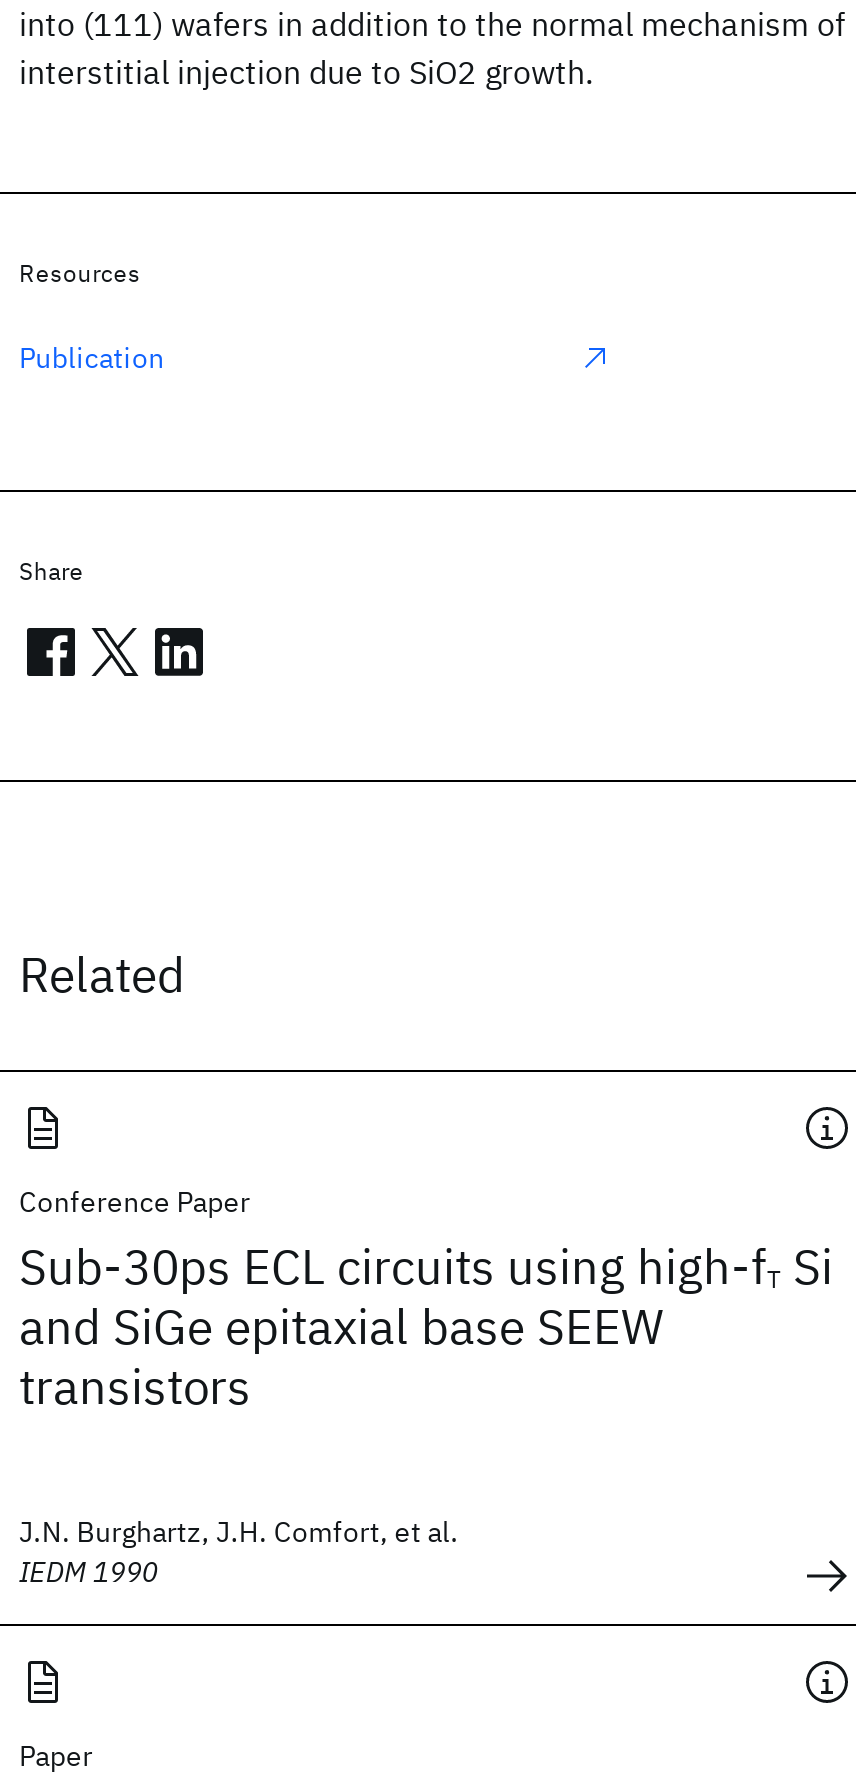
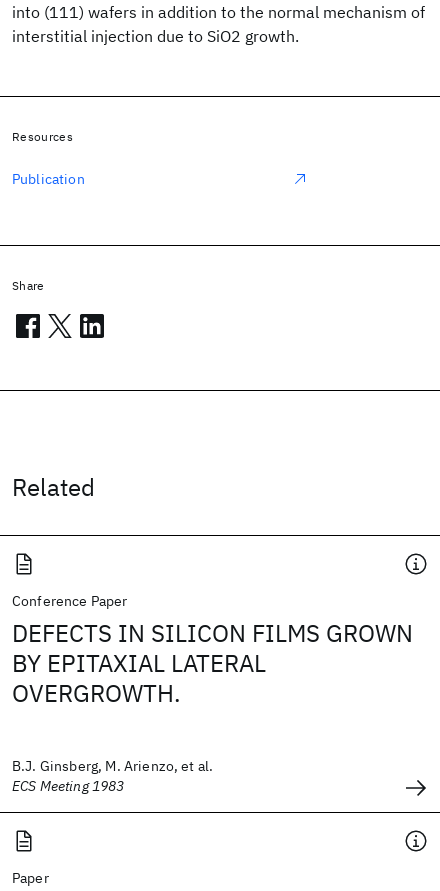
- Sub-30ps ECL circuits using high-f T Si
- and SiGe epitaxial base SEEW
- transistors
+ DEFECTS IN SILICON FILMS GROWN
+ BY EPITAXIAL LATERAL
+ OVERGROWTH.

- J.N. Burghartz, J.H. Comfort, et al.
- IEDM 1990
+ B.J. Ginsberg, M. Arienzo, et al.
+ ECS Meeting 1983
